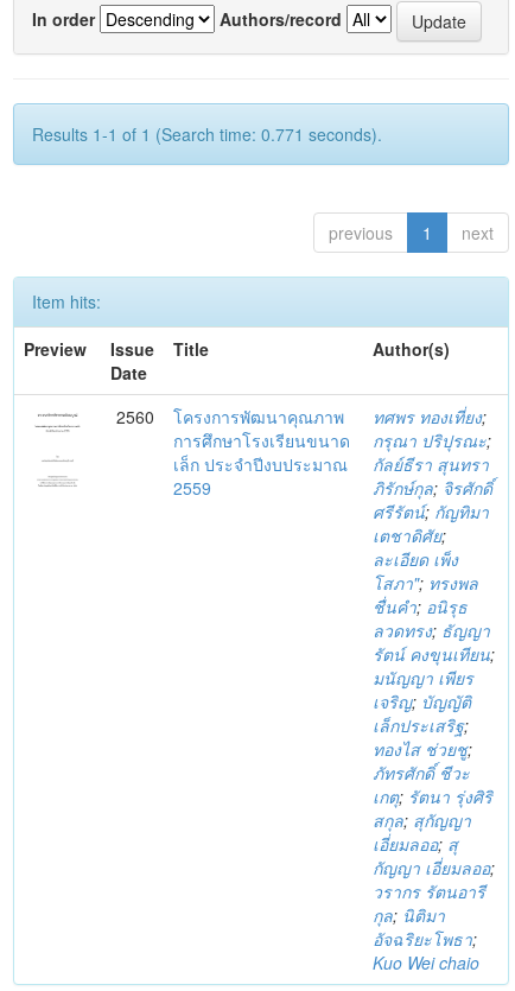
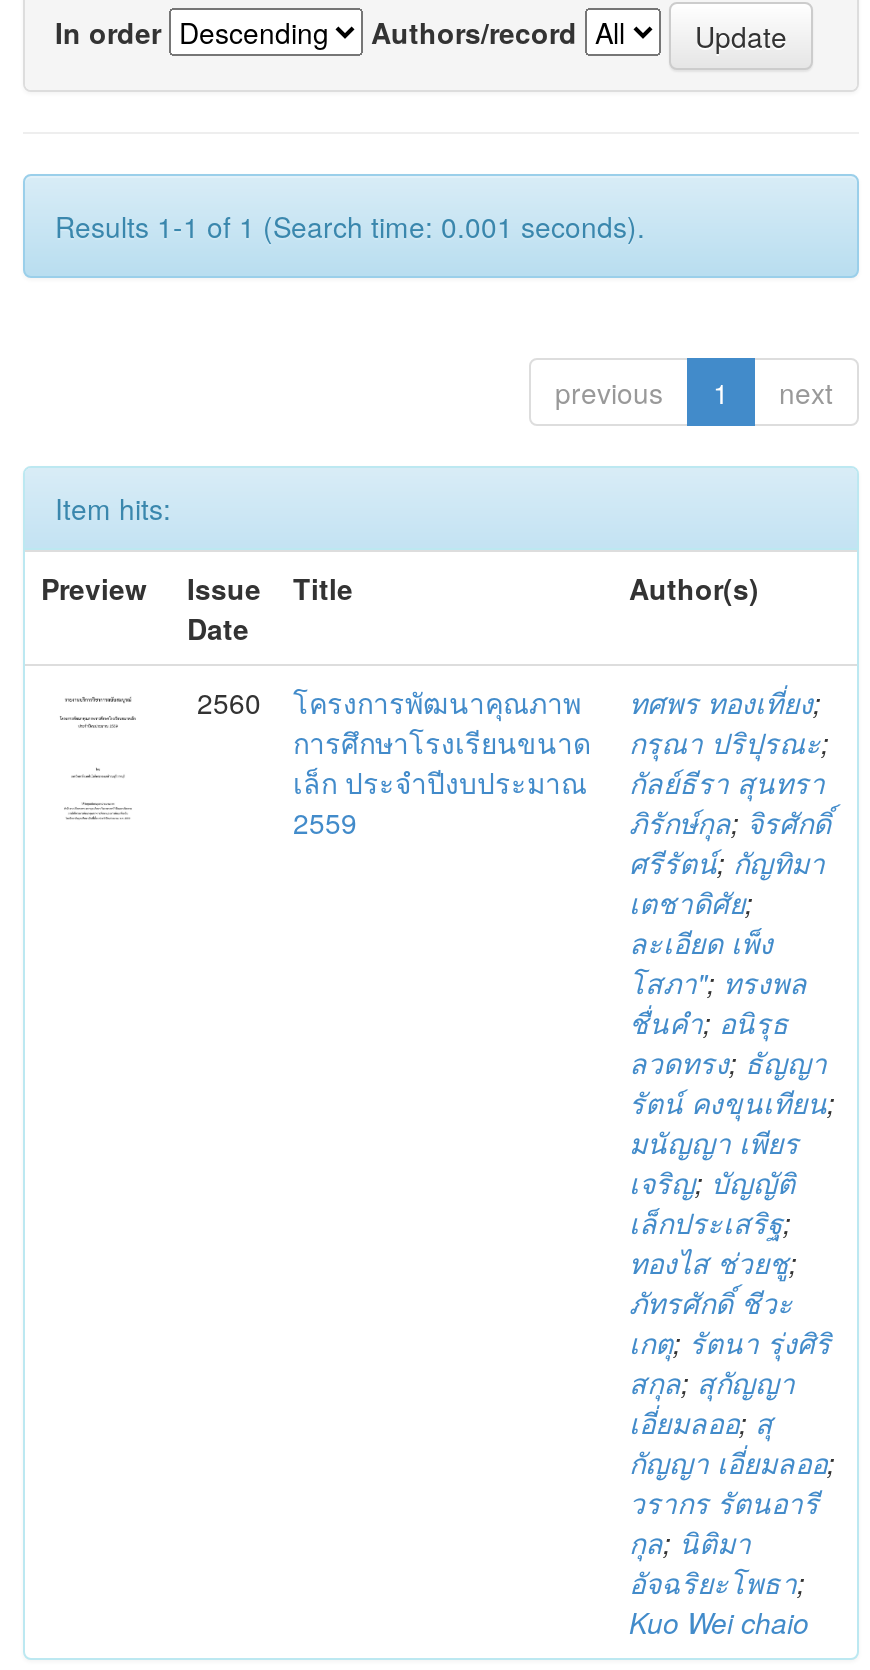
- Results 1-1 of 1 (Search time: 0.771 seconds).
+ Results 1-1 of 1 (Search time: 0.001 seconds).
